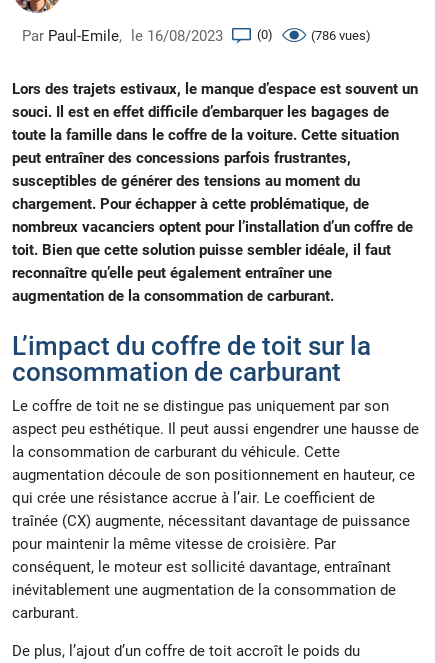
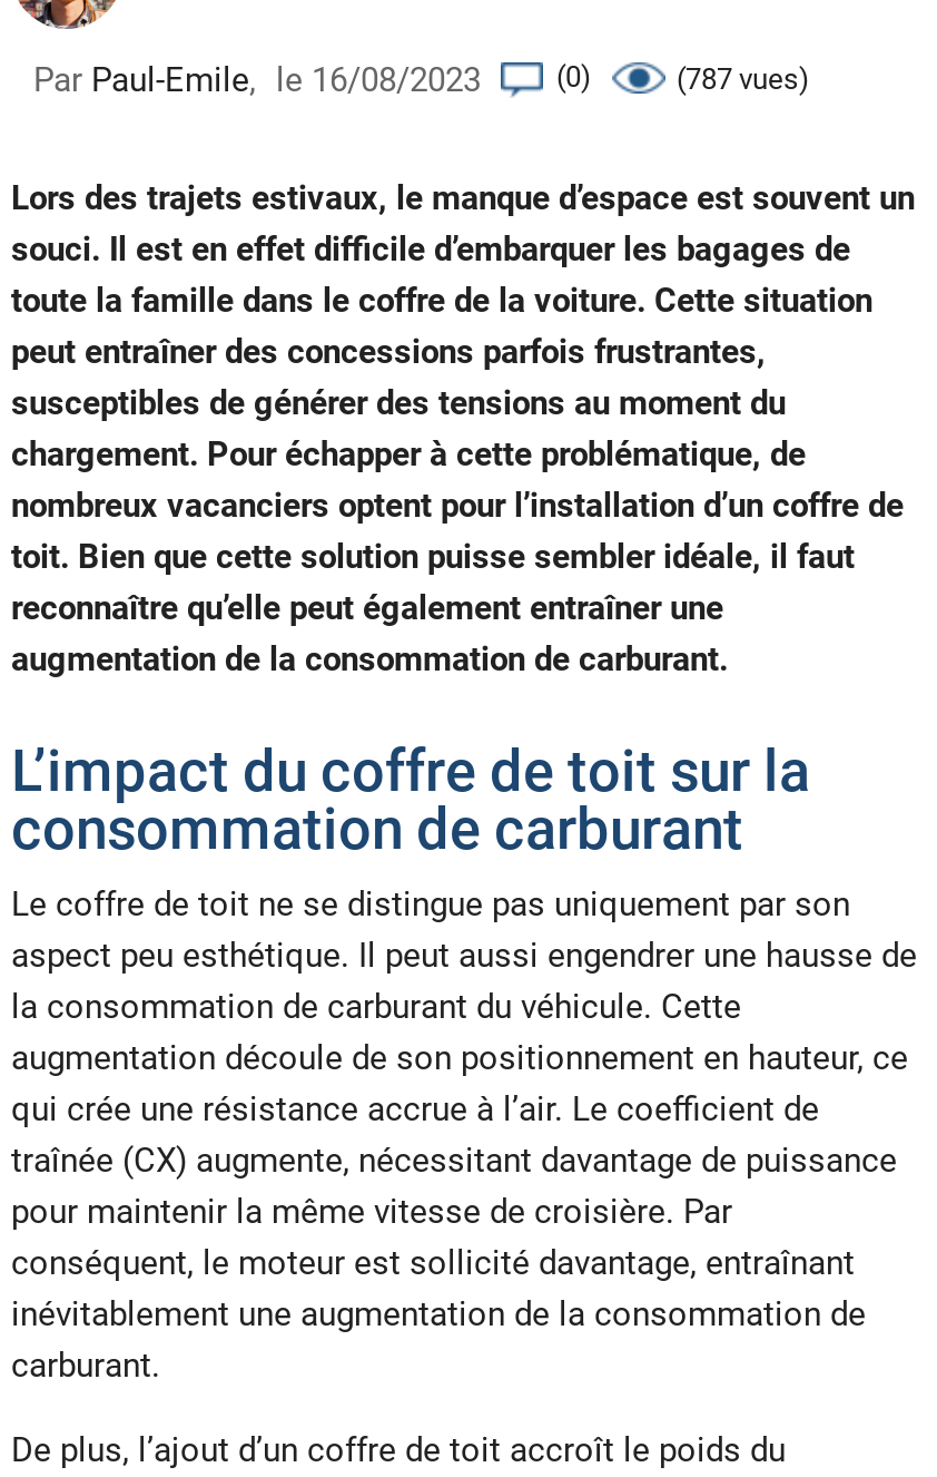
- (786 vues)
+ (787 vues)
